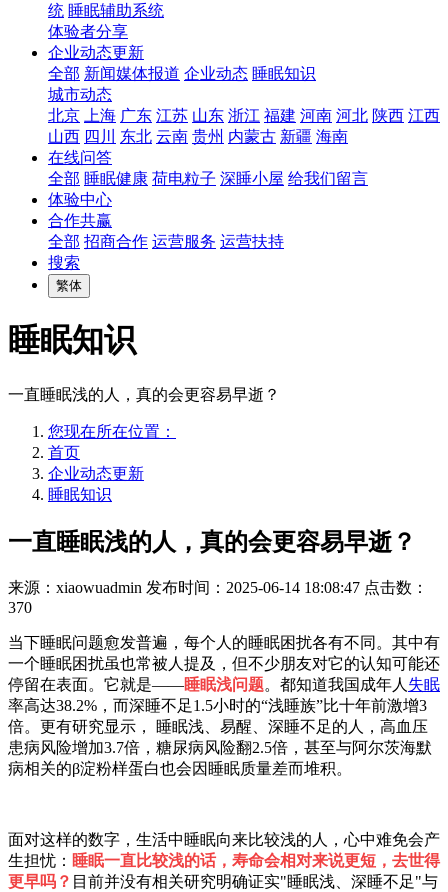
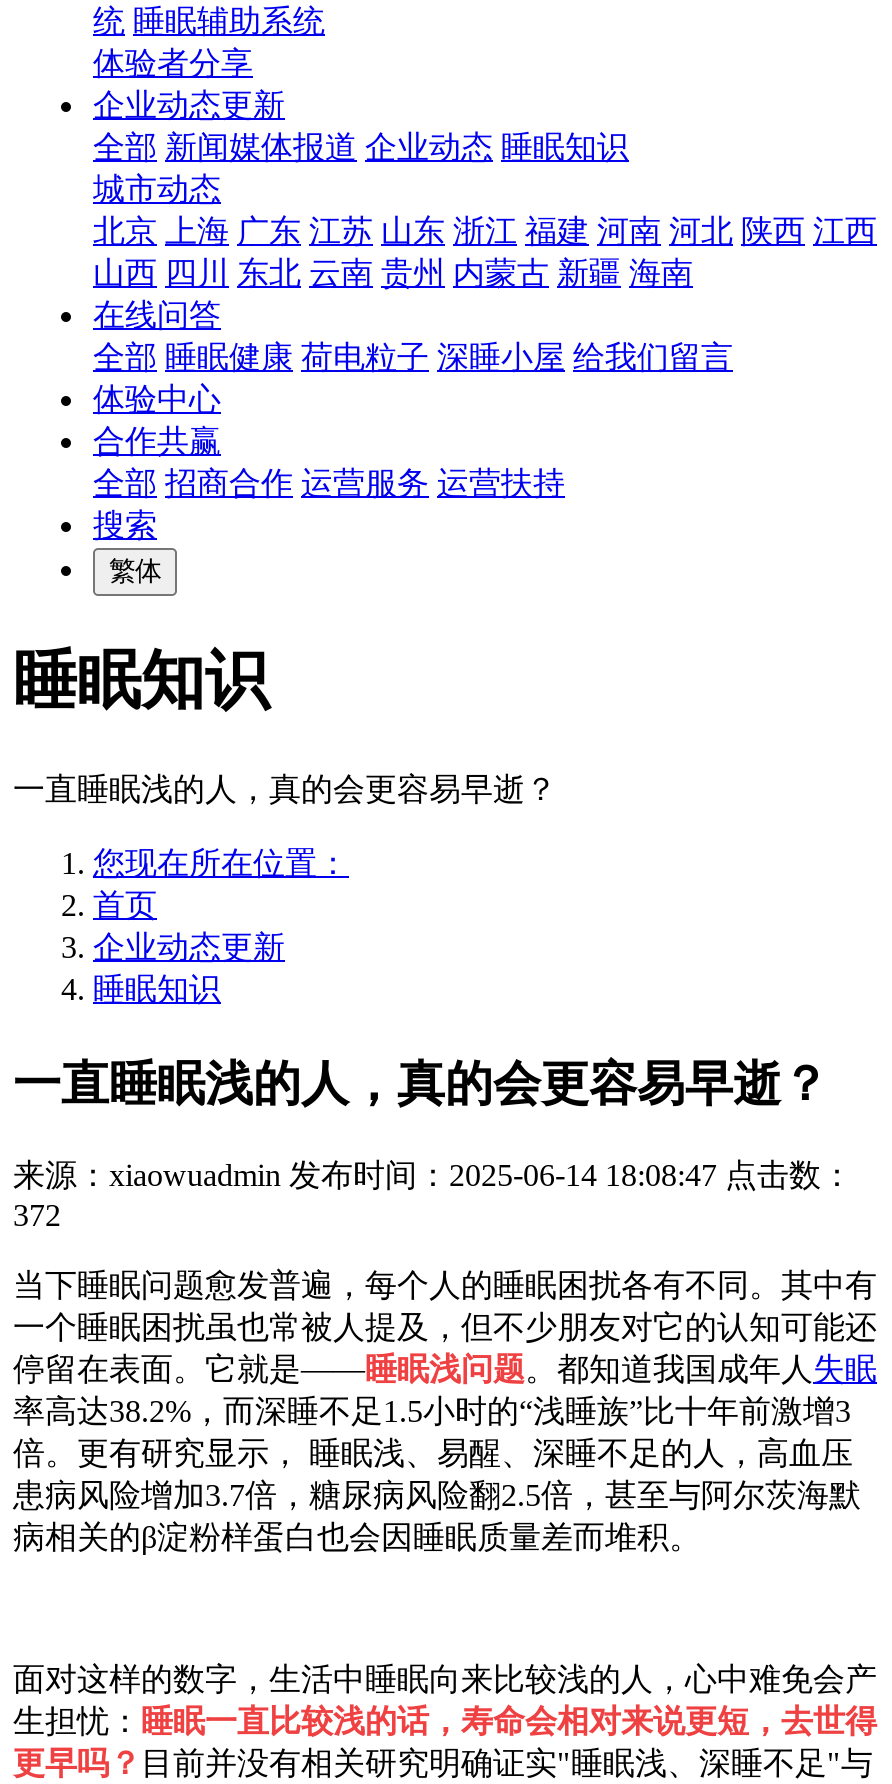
- 370
+ 372
